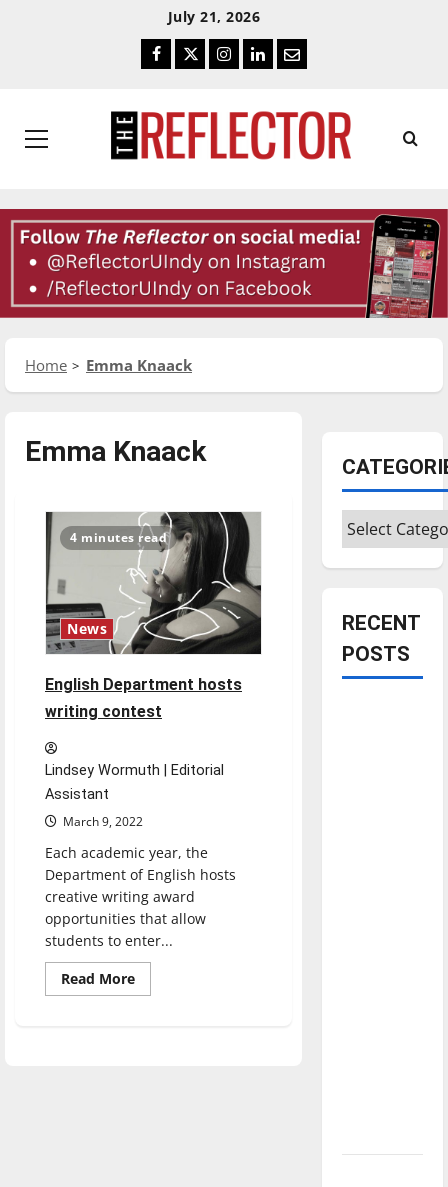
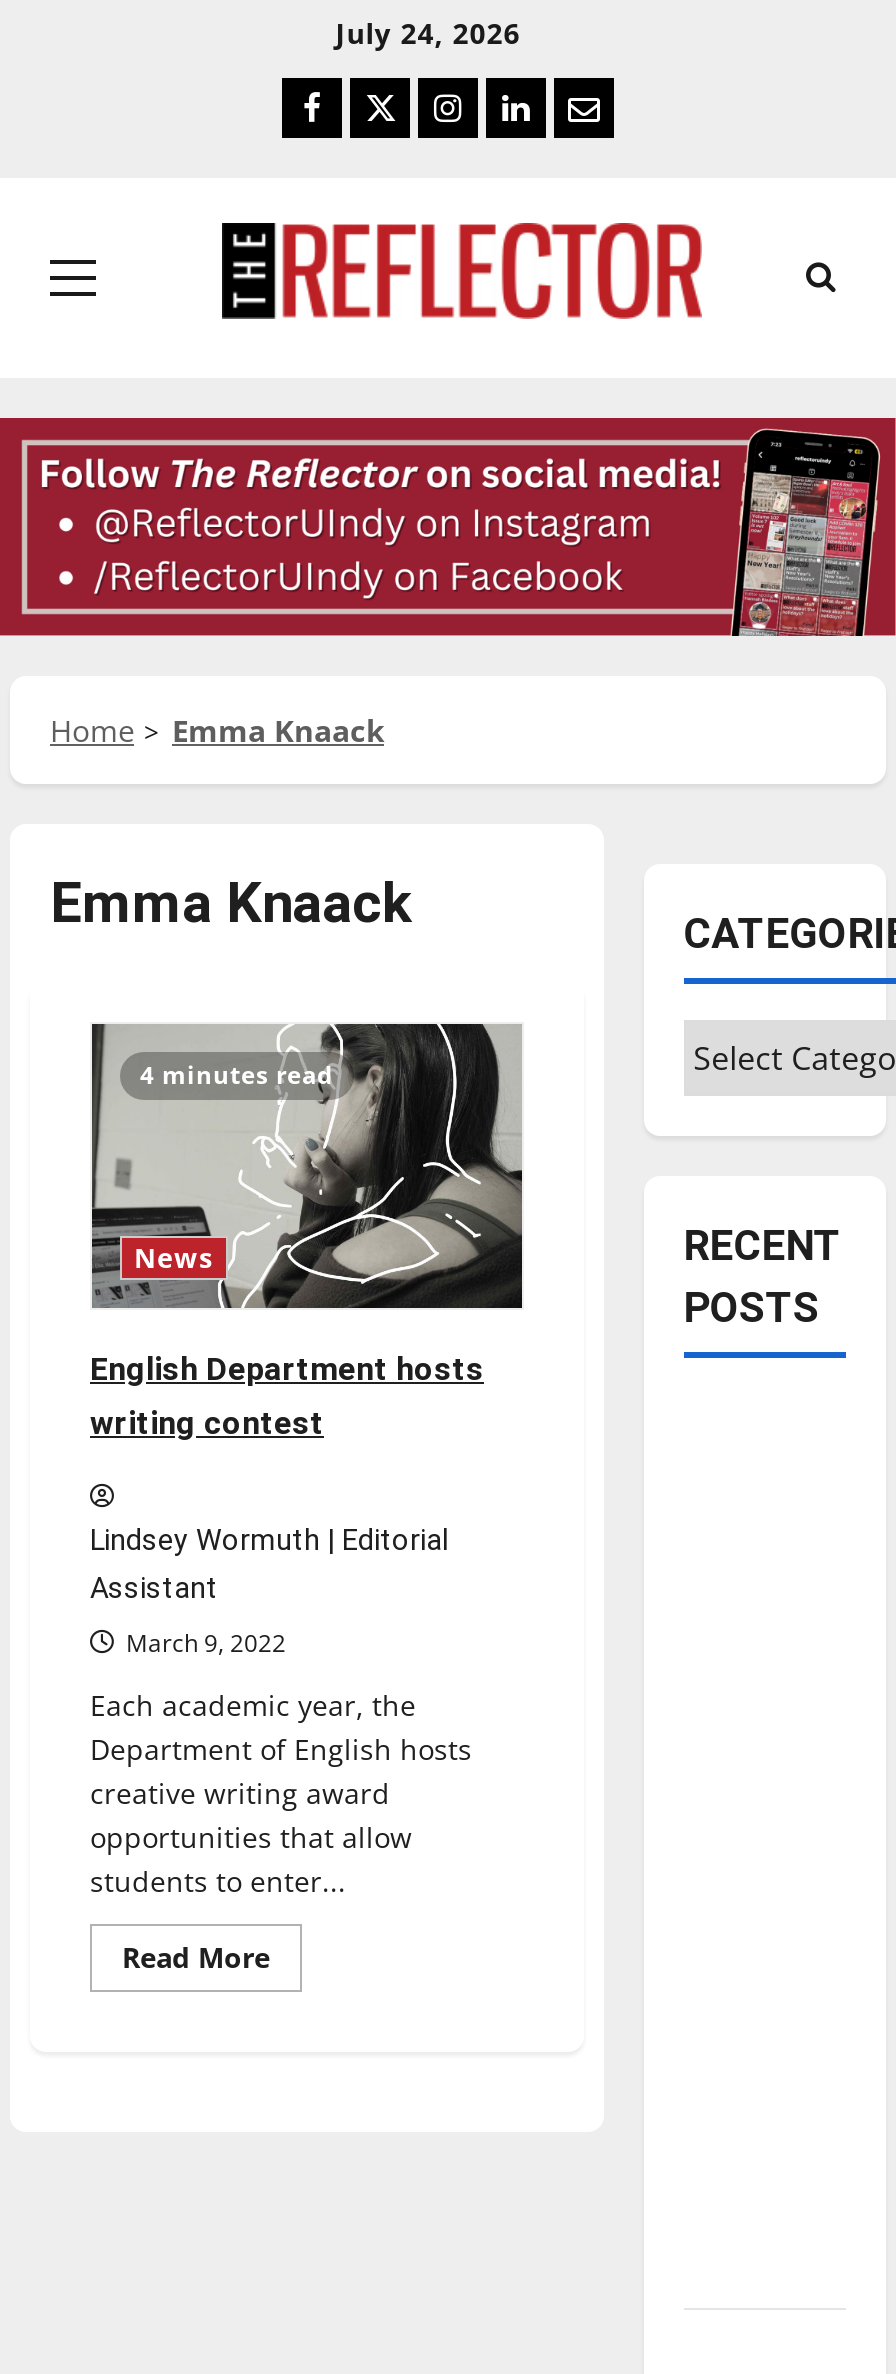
- July 21, 2026
+ July 24, 2026
